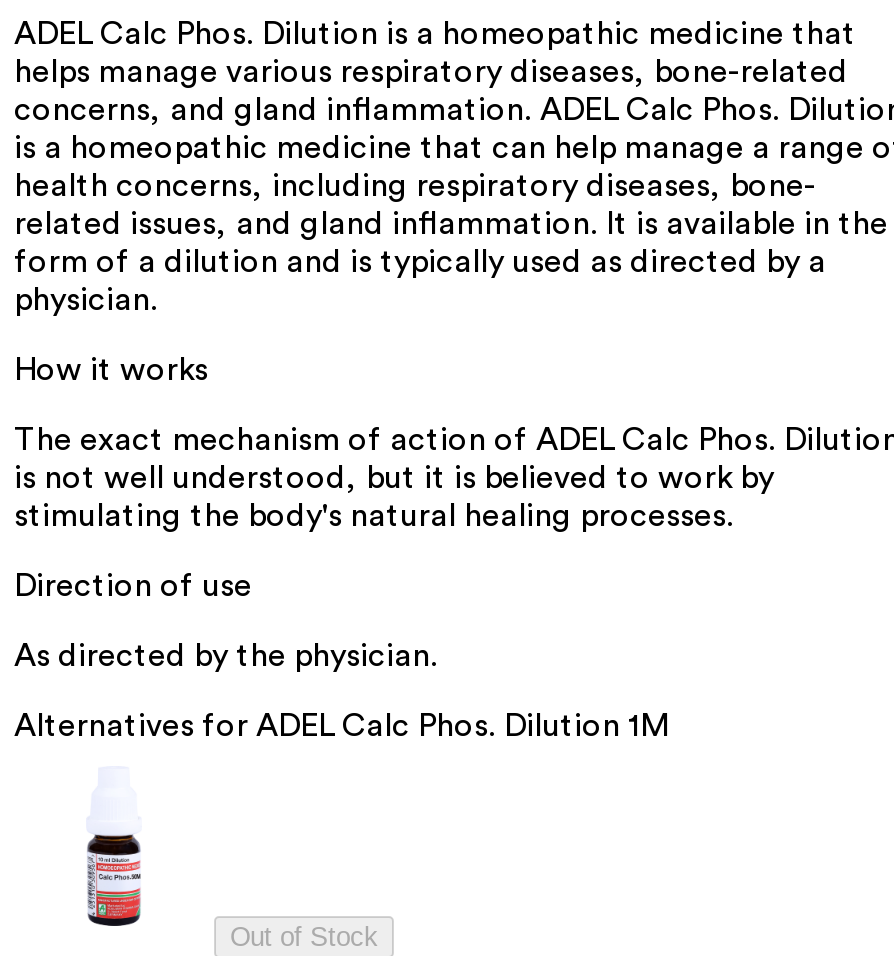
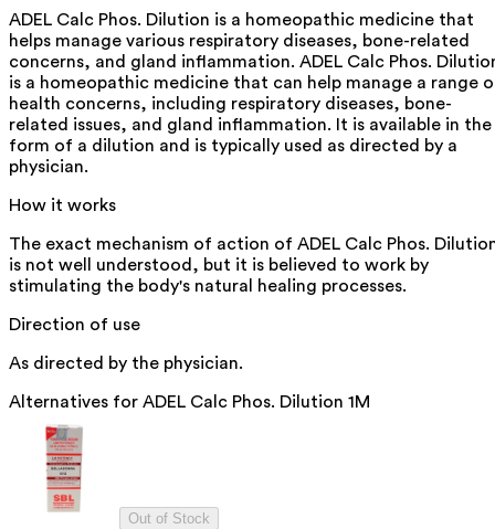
- [image]
+ [image]
